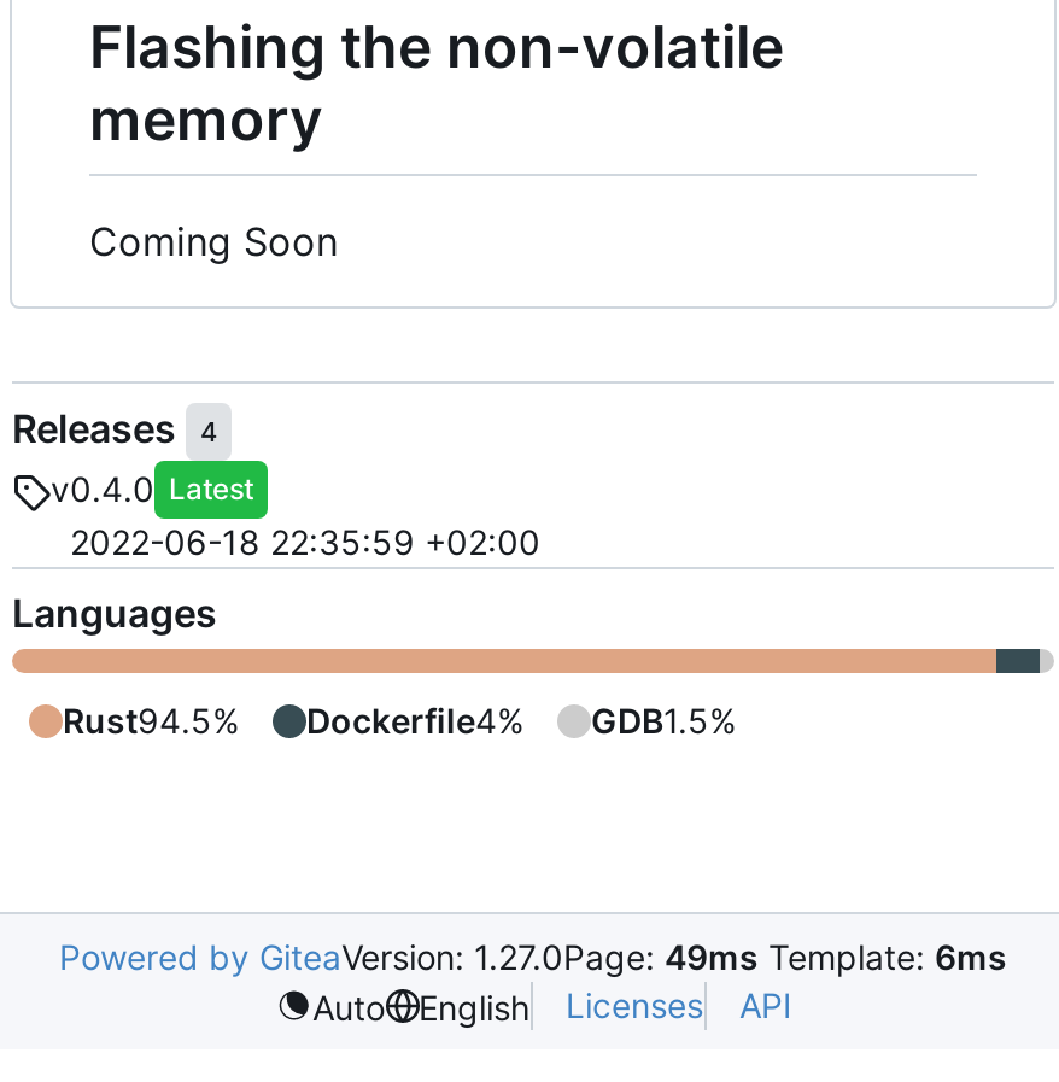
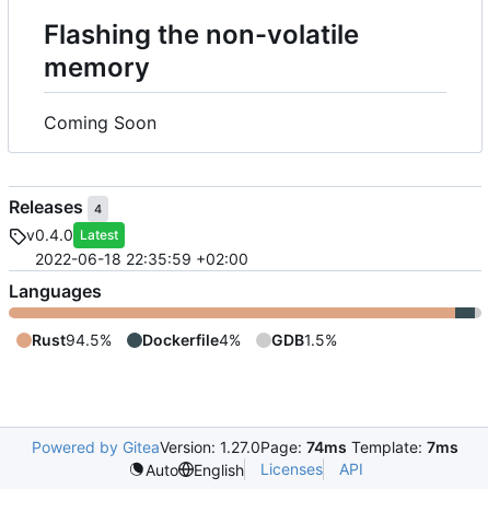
- Powered by GiteaVersion: 1.27.0Page: 49ms Template: 6ms
+ Powered by GiteaVersion: 1.27.0Page: 74ms Template: 7ms
